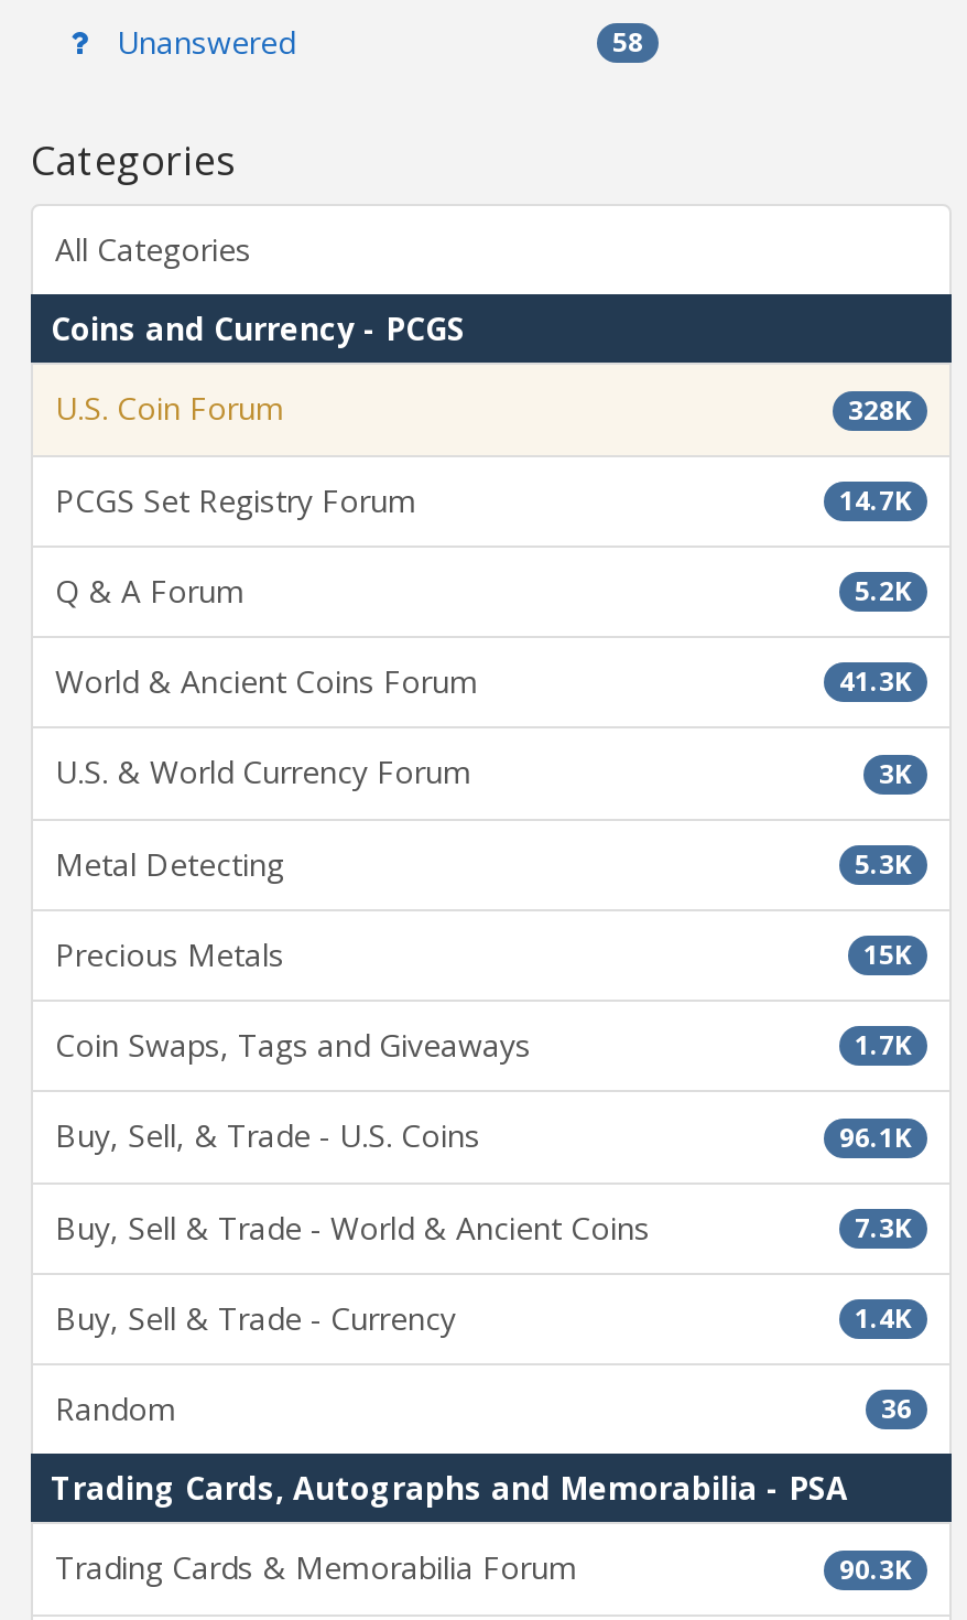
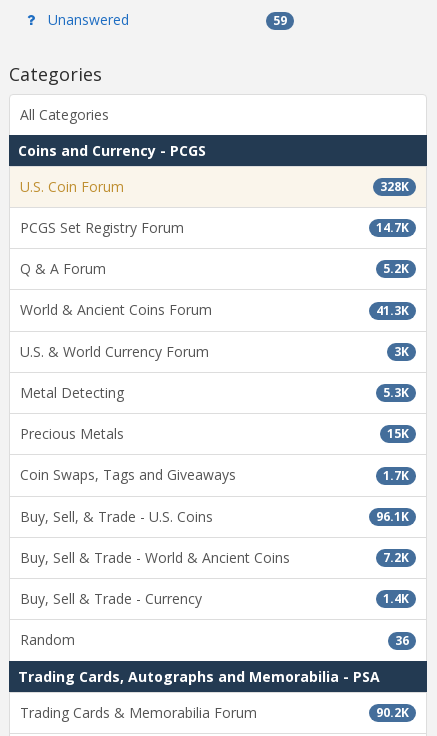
- 58
+ 59

- 7.3K
+ 7.2K

- 90.3K
+ 90.2K
